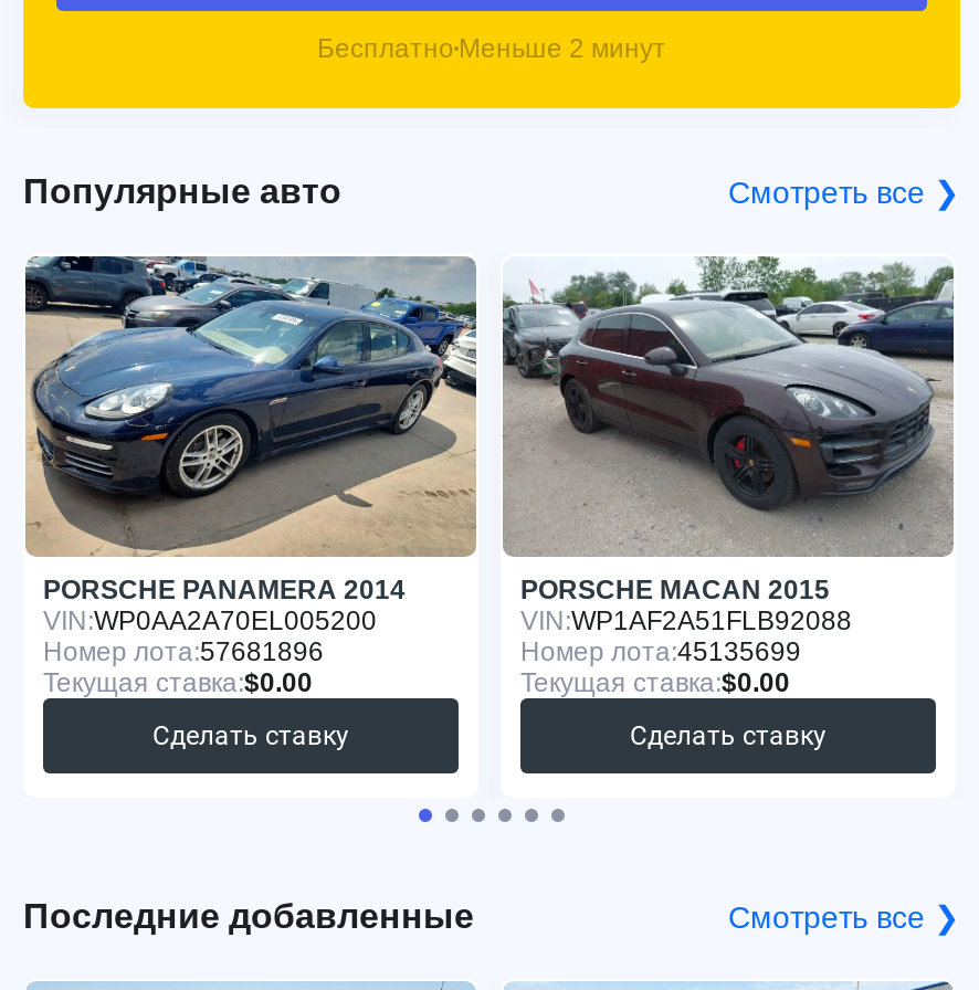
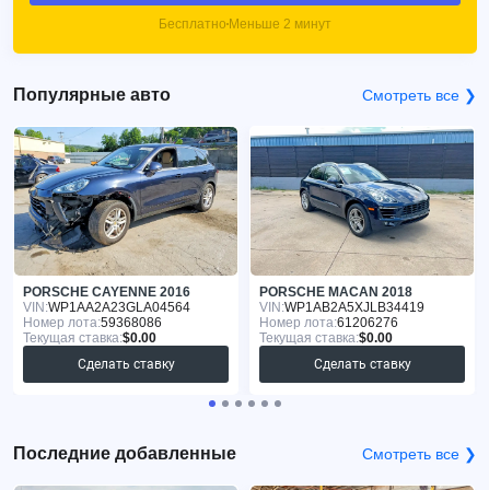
- [image]
- PORSCHE PANAMERA 2014
+ [image]
+ PORSCHE CAYENNE 2016

- [image]
- PORSCHE MACAN 2015
+ [image]
+ PORSCHE MACAN 2018

- VIN: WP0AA2A70EL005200
+ VIN: WP1AA2A23GLA04564

- VIN: WP1AF2A51FLB92088
+ VIN: WP1AB2A5XJLB34419

- Номер лота:57681896
+ Номер лота:59368086

- Номер лота:45135699
+ Номер лота:61206276
